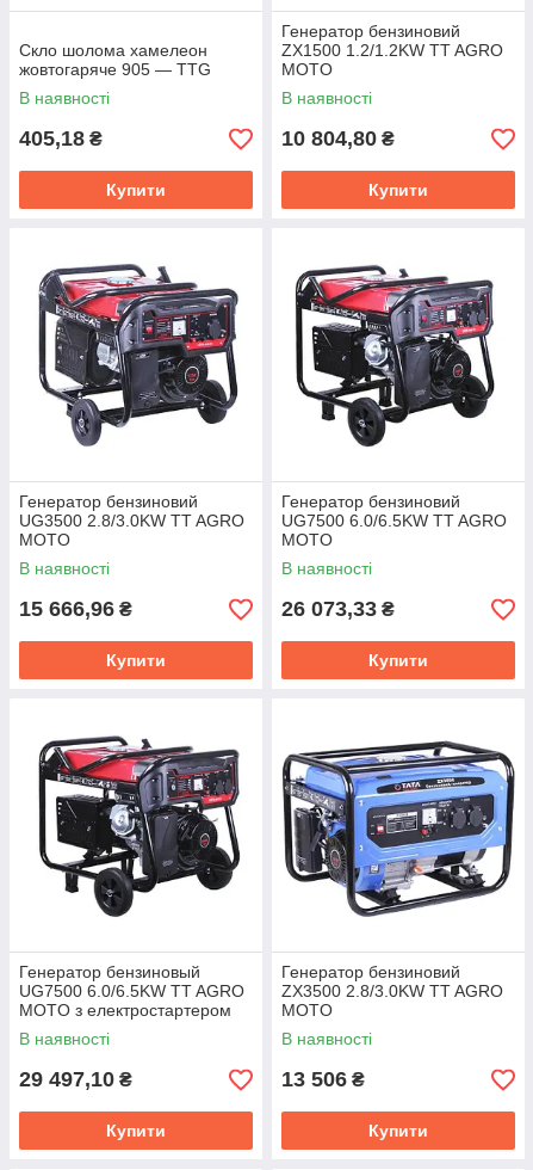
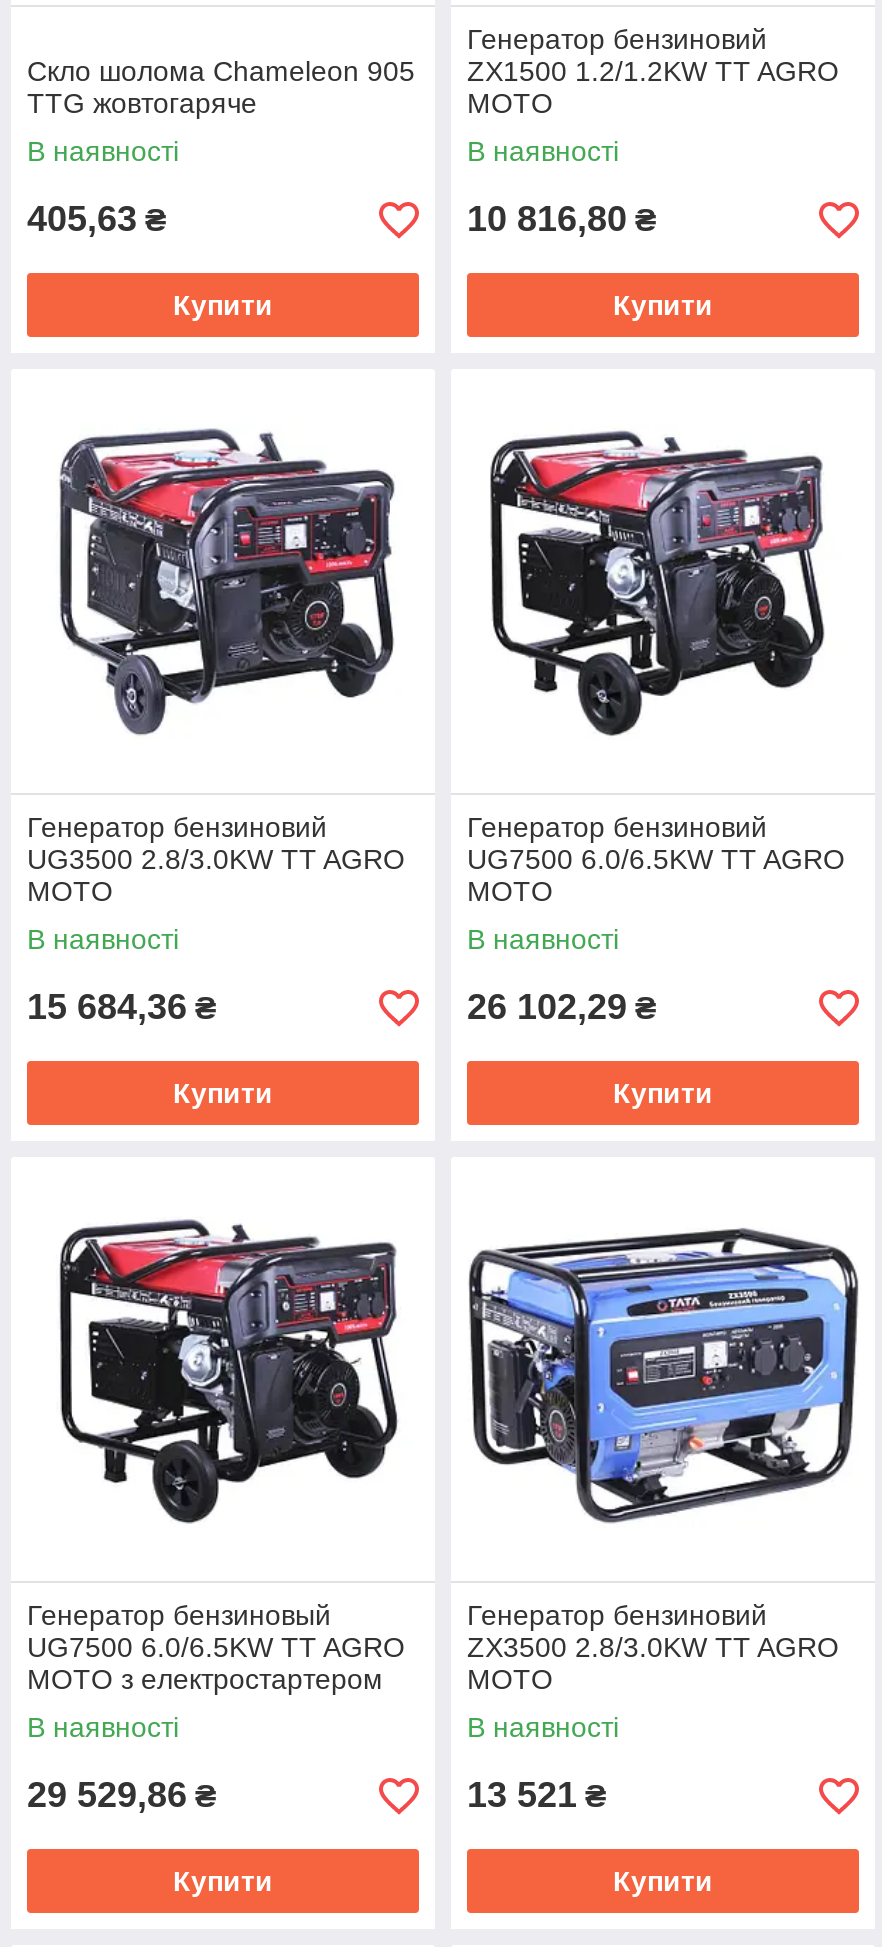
- Скло шолома хамелеон
- жовтогаряче 905 — TTG
+ Скло шолома Chameleon 905
+ TTG жовтогаряче

- 405,18 ₴
+ 405,63 ₴

- 10 804,80 ₴
+ 10 816,80 ₴

- 15 666,96 ₴
+ 15 684,36 ₴

- 26 073,33 ₴
+ 26 102,29 ₴

- 29 497,10 ₴
+ 29 529,86 ₴

- 13 506 ₴
+ 13 521 ₴
